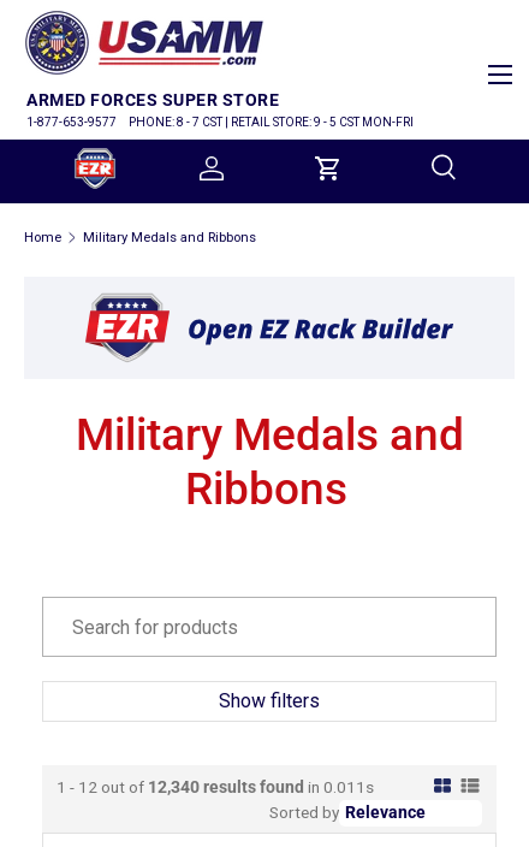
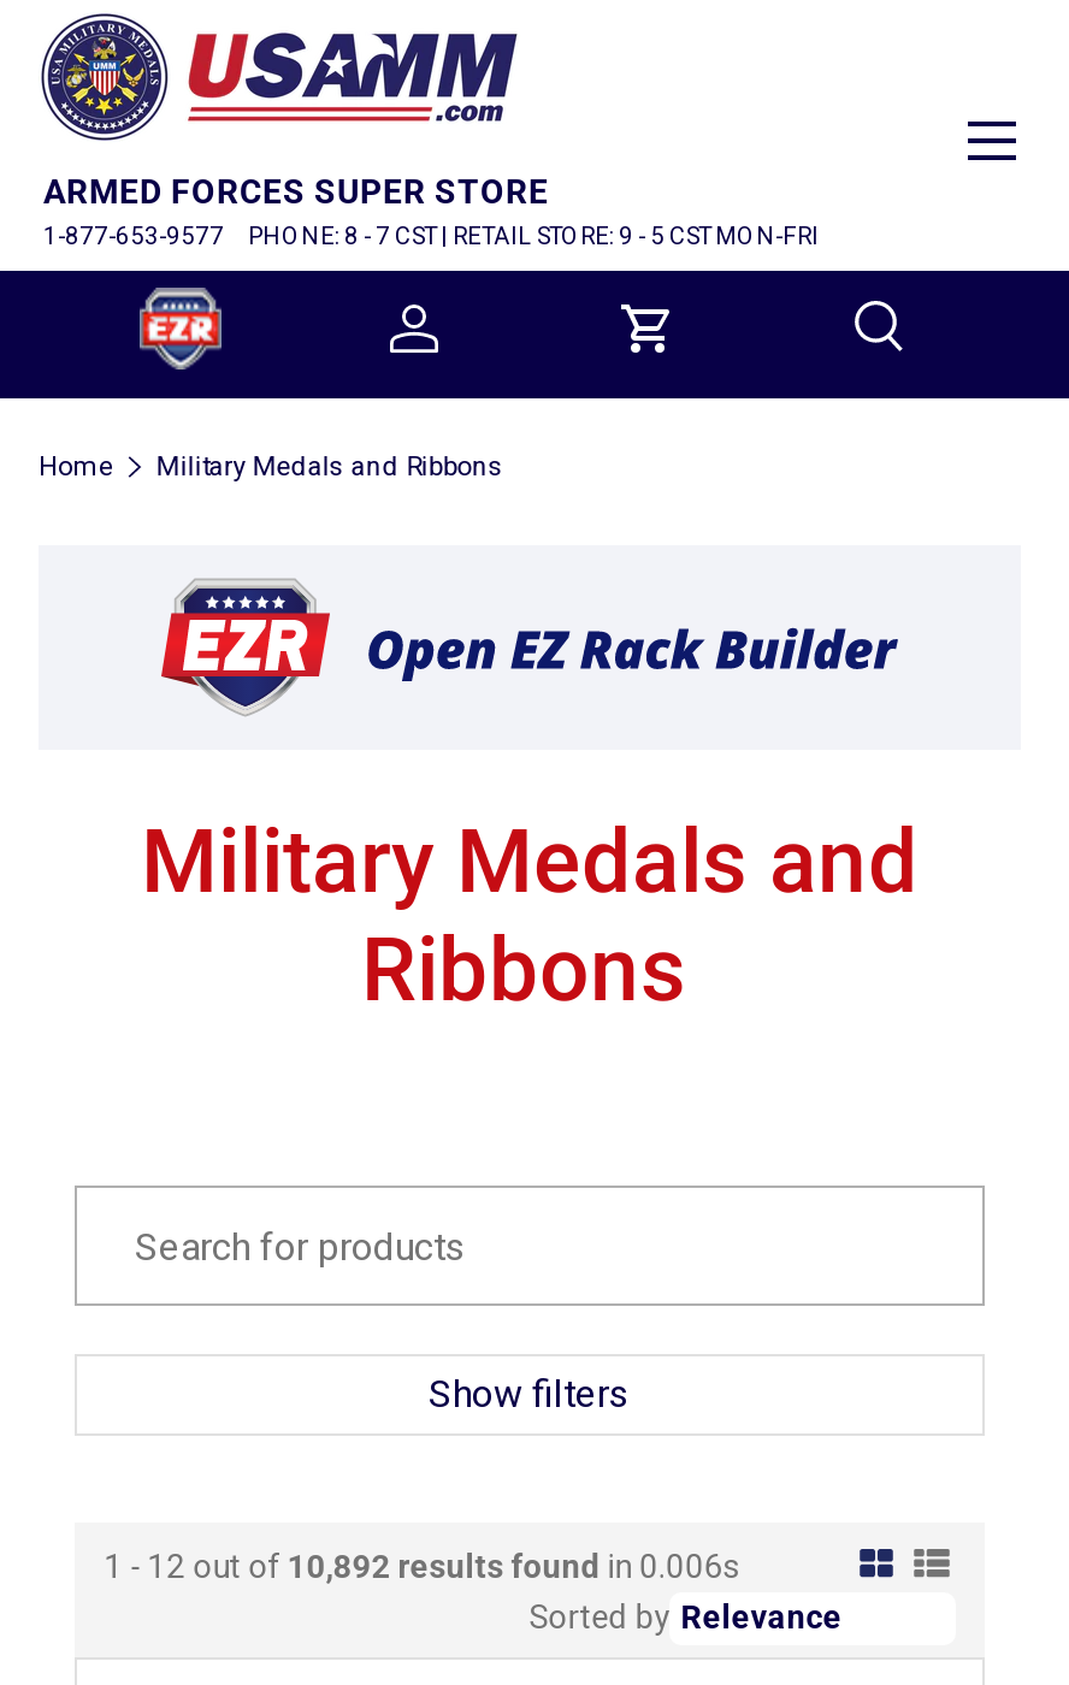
- 1 - 12 out of 12,340 results found in 0.011s
+ 1 - 12 out of 10,892 results found in 0.006s
